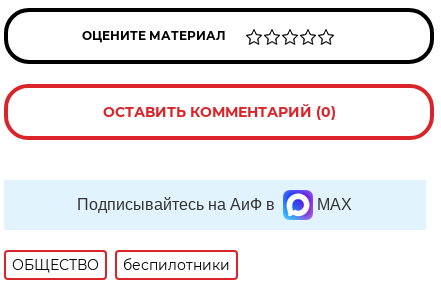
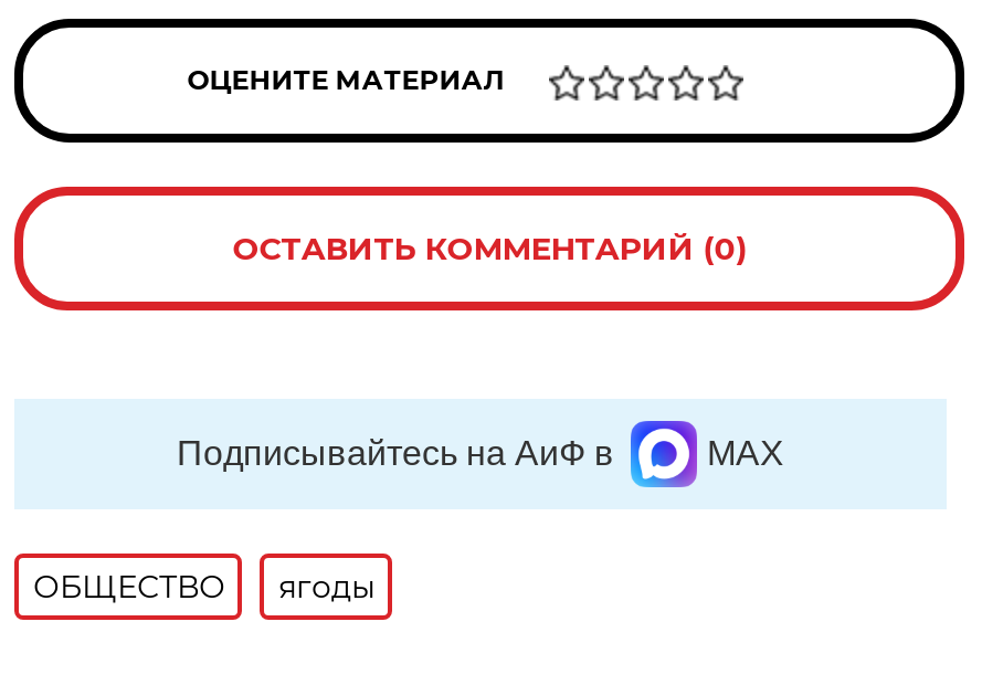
- беспилотники
+ ягоды
